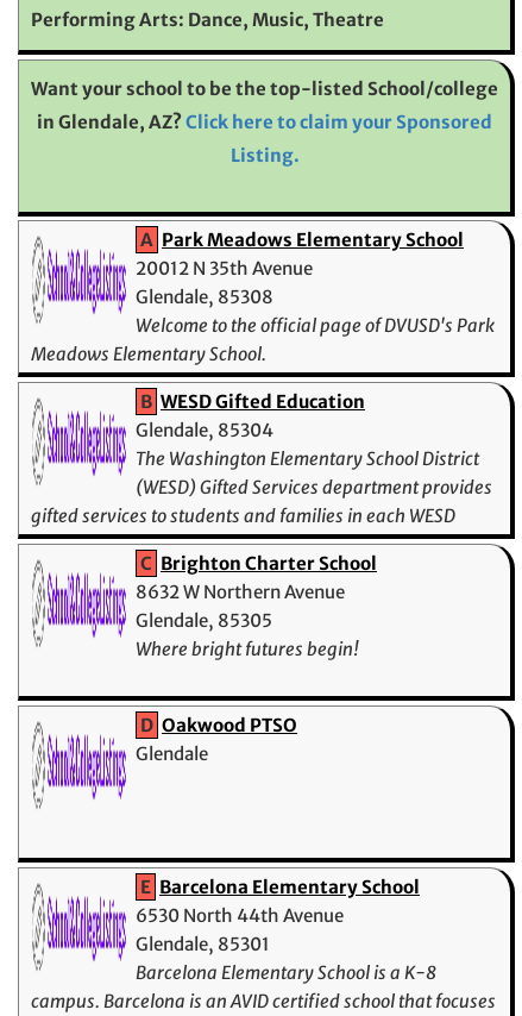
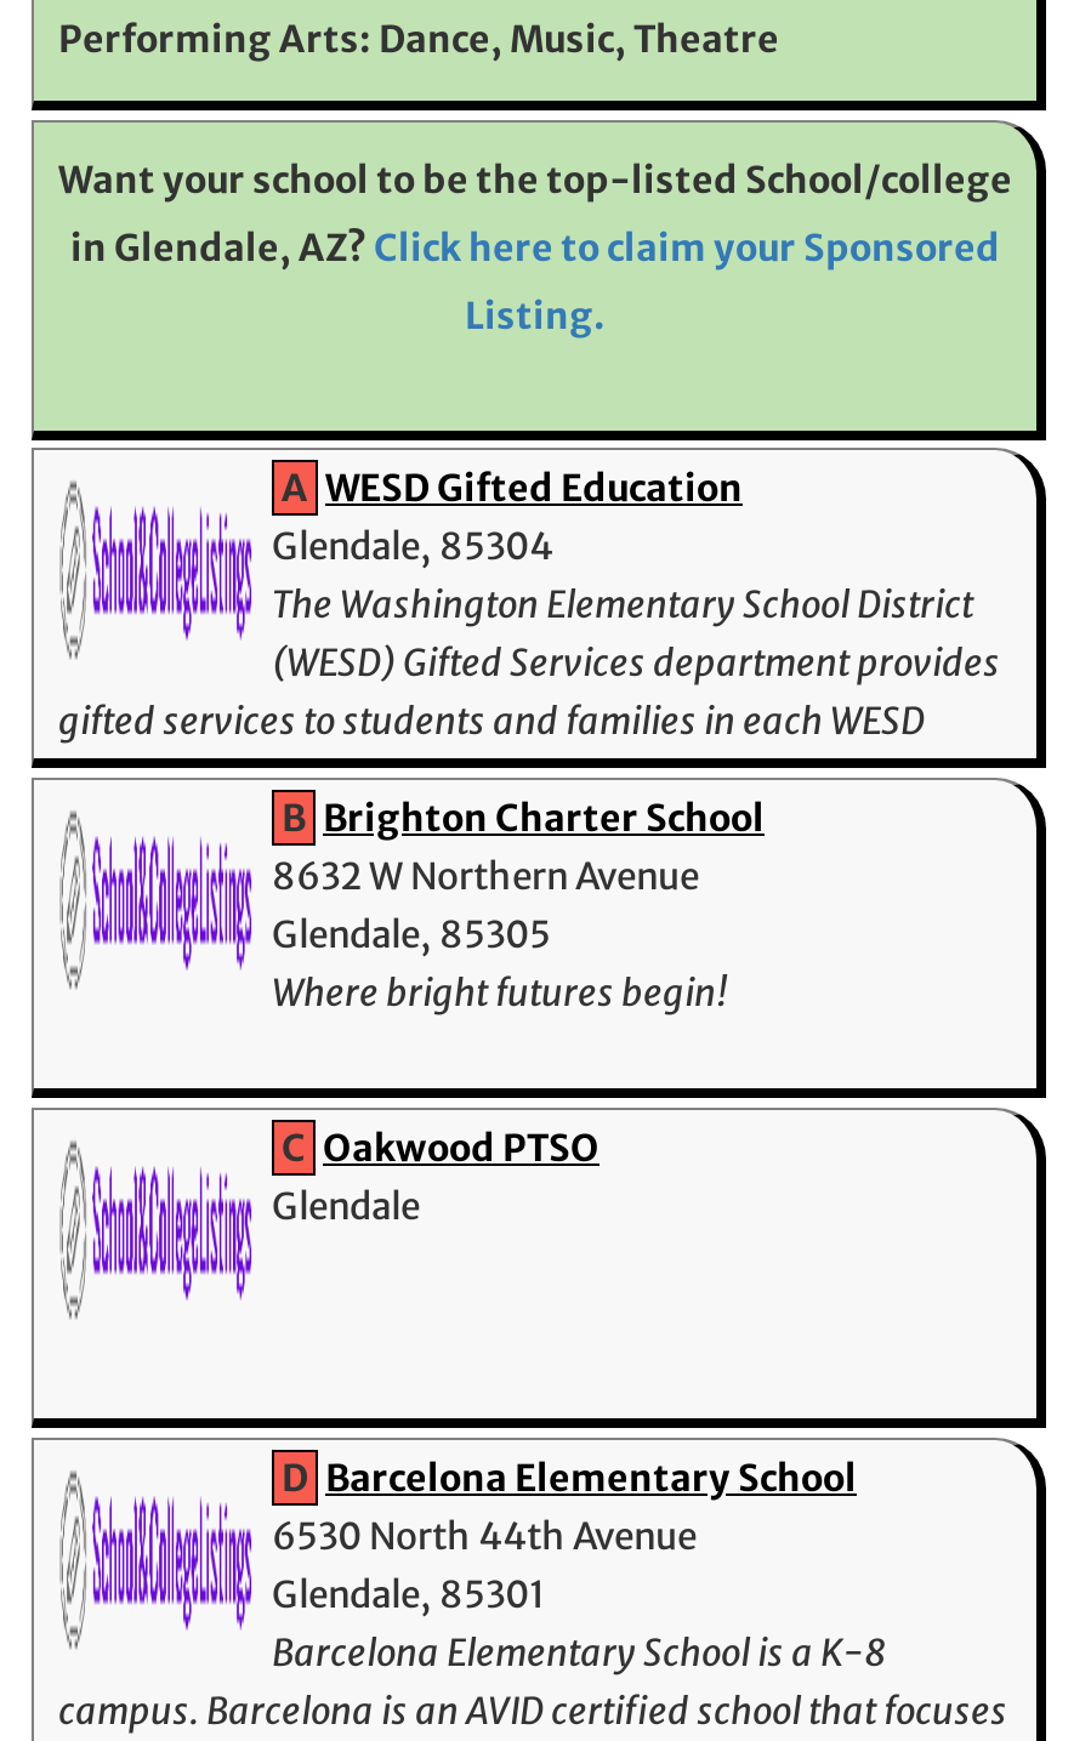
- A Park Meadows Elementary School
- 20012 N 35th Avenue
- Glendale, 85308
- Welcome to the official page of DVUSD's Park
- Meadows Elementary School.
- B WESD Gifted Education
+ A WESD Gifted Education

- C Brighton Charter School
+ B Brighton Charter School

- D Oakwood PTSO
+ C Oakwood PTSO

- E Barcelona Elementary School
+ D Barcelona Elementary School
